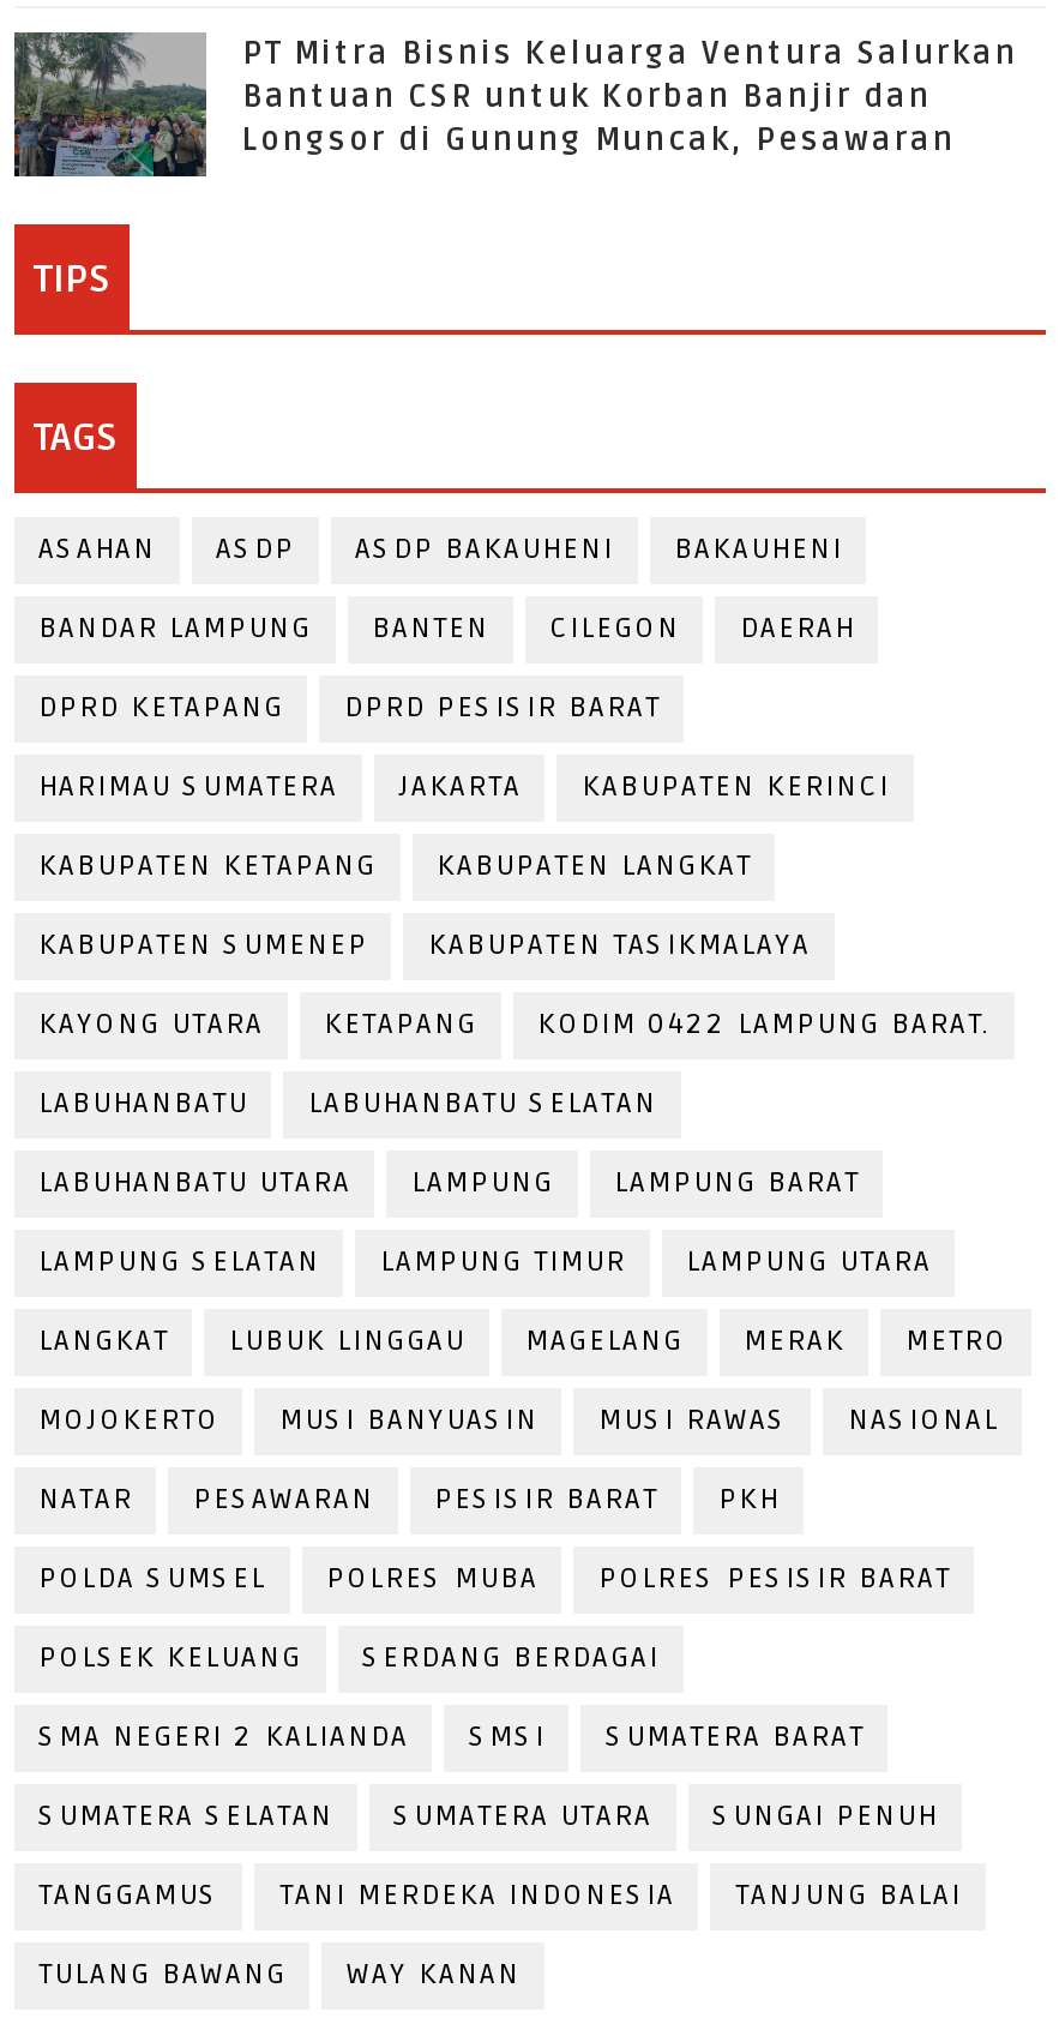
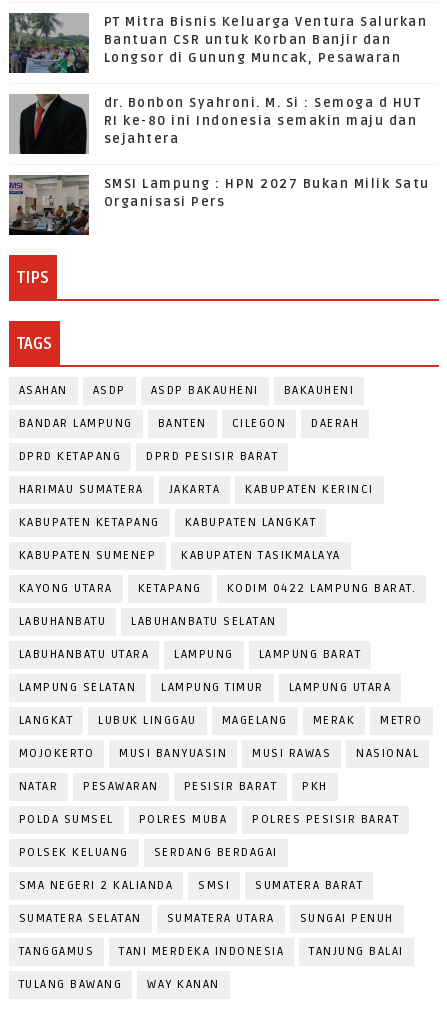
+ [image]
+ dr. Bonbon Syahroni. M. Si : Semoga d HUT
+ RI ke-80 ini Indonesia semakin maju dan
+ sejahtera
+ SMSI Lampung : HPN 2027 Bukan Milik Satu
+ Organisasi Pers

+ [image]
